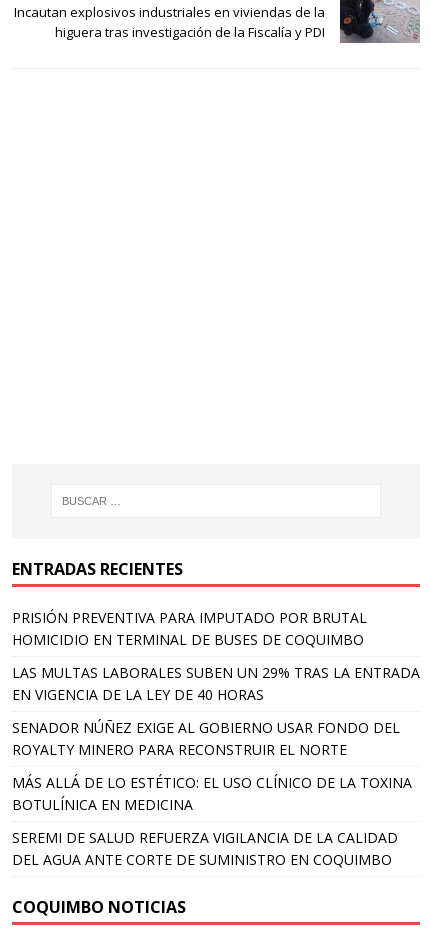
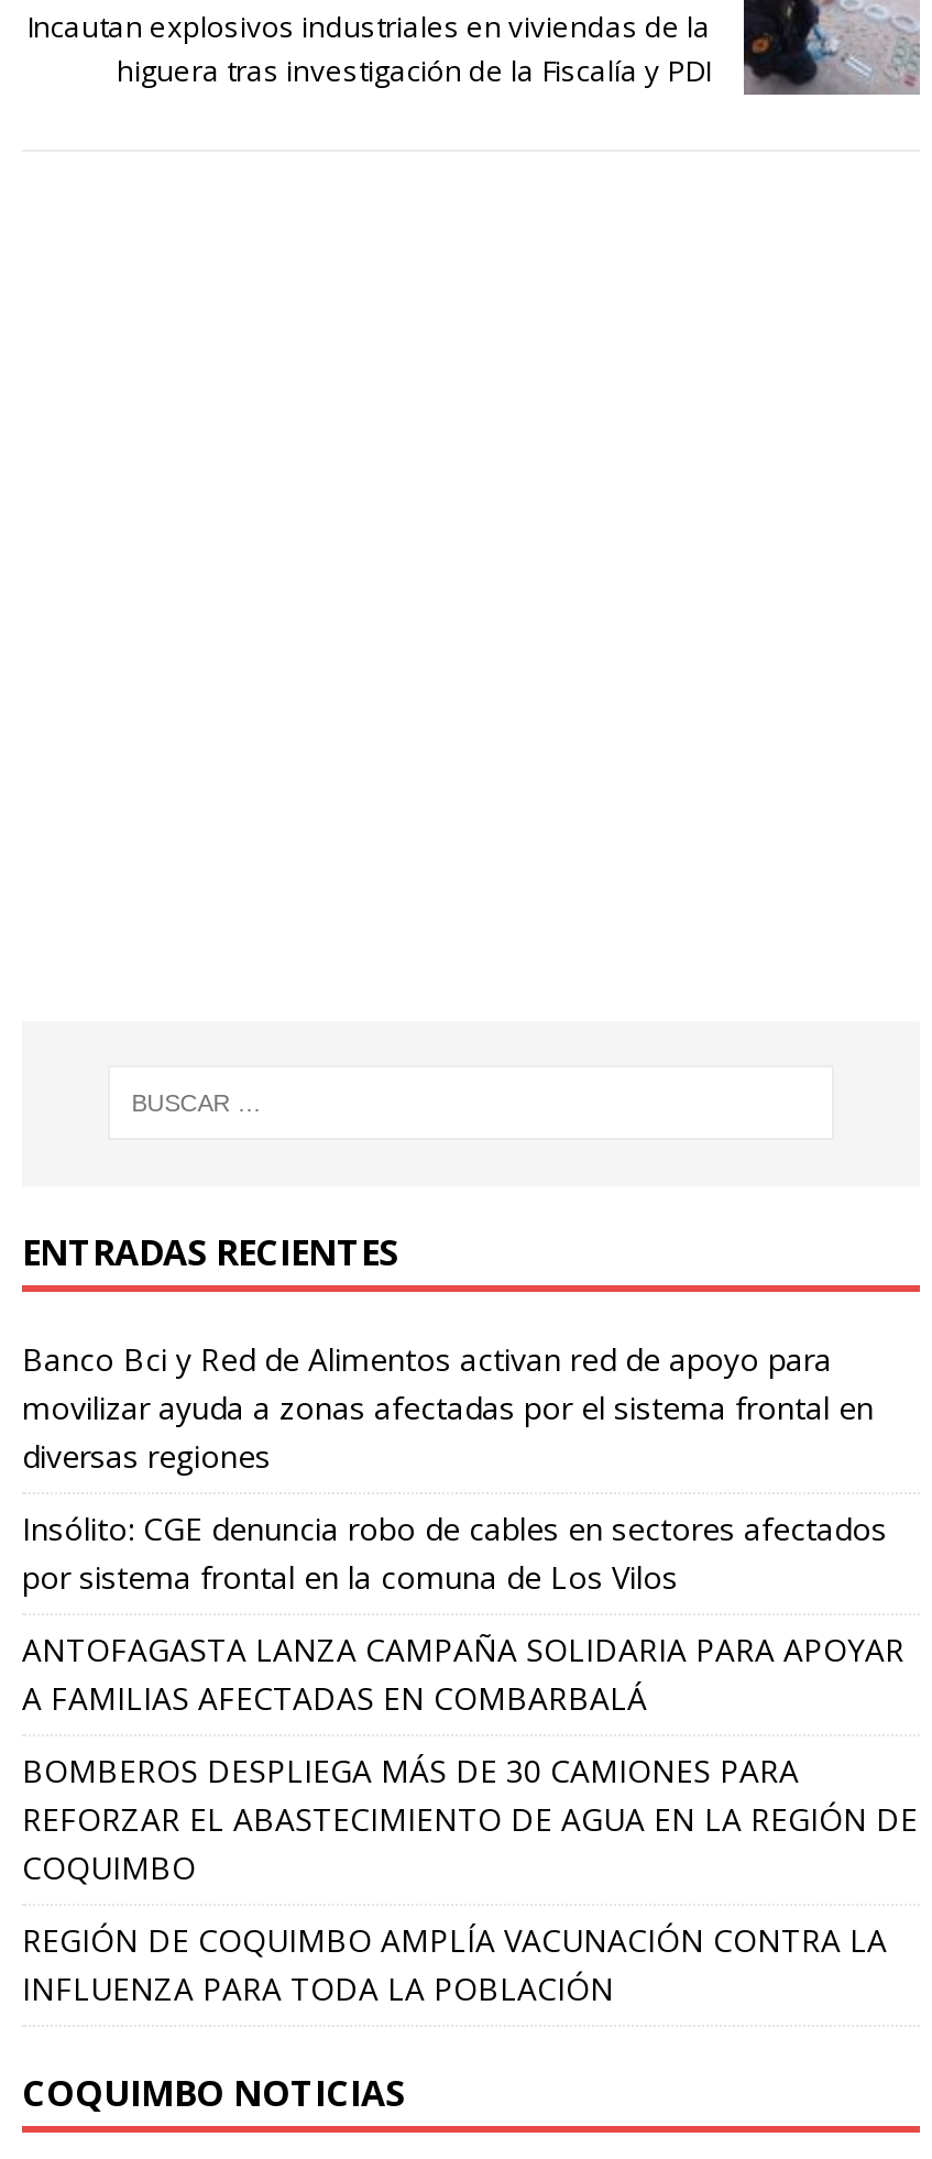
- PRISIÓN PREVENTIVA PARA IMPUTADO POR BRUTAL
- HOMICIDIO EN TERMINAL DE BUSES DE COQUIMBO
+ Banco Bci y Red de Alimentos activan red de apoyo para
+ movilizar ayuda a zonas afectadas por el sistema frontal en
+ diversas regiones

- LAS MULTAS LABORALES SUBEN UN 29% TRAS LA ENTRADA
- EN VIGENCIA DE LA LEY DE 40 HORAS
+ Insólito: CGE denuncia robo de cables en sectores afectados
+ por sistema frontal en la comuna de Los Vilos

- SENADOR NÚÑEZ EXIGE AL GOBIERNO USAR FONDO DEL
- ROYALTY MINERO PARA RECONSTRUIR EL NORTE
+ ANTOFAGASTA LANZA CAMPAÑA SOLIDARIA PARA APOYAR
+ A FAMILIAS AFECTADAS EN COMBARBALÁ

- MÁS ALLÁ DE LO ESTÉTICO: EL USO CLÍNICO DE LA TOXINA
- BOTULÍNICA EN MEDICINA
+ BOMBEROS DESPLIEGA MÁS DE 30 CAMIONES PARA
+ REFORZAR EL ABASTECIMIENTO DE AGUA EN LA REGIÓN DE
+ COQUIMBO

- SEREMI DE SALUD REFUERZA VIGILANCIA DE LA CALIDAD
- DEL AGUA ANTE CORTE DE SUMINISTRO EN COQUIMBO
+ REGIÓN DE COQUIMBO AMPLÍA VACUNACIÓN CONTRA LA
+ INFLUENZA PARA TODA LA POBLACIÓN
